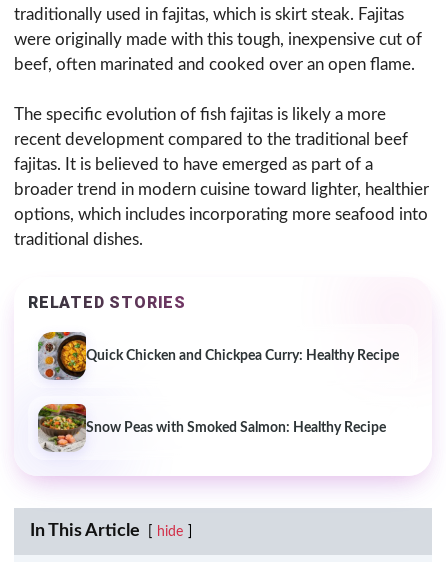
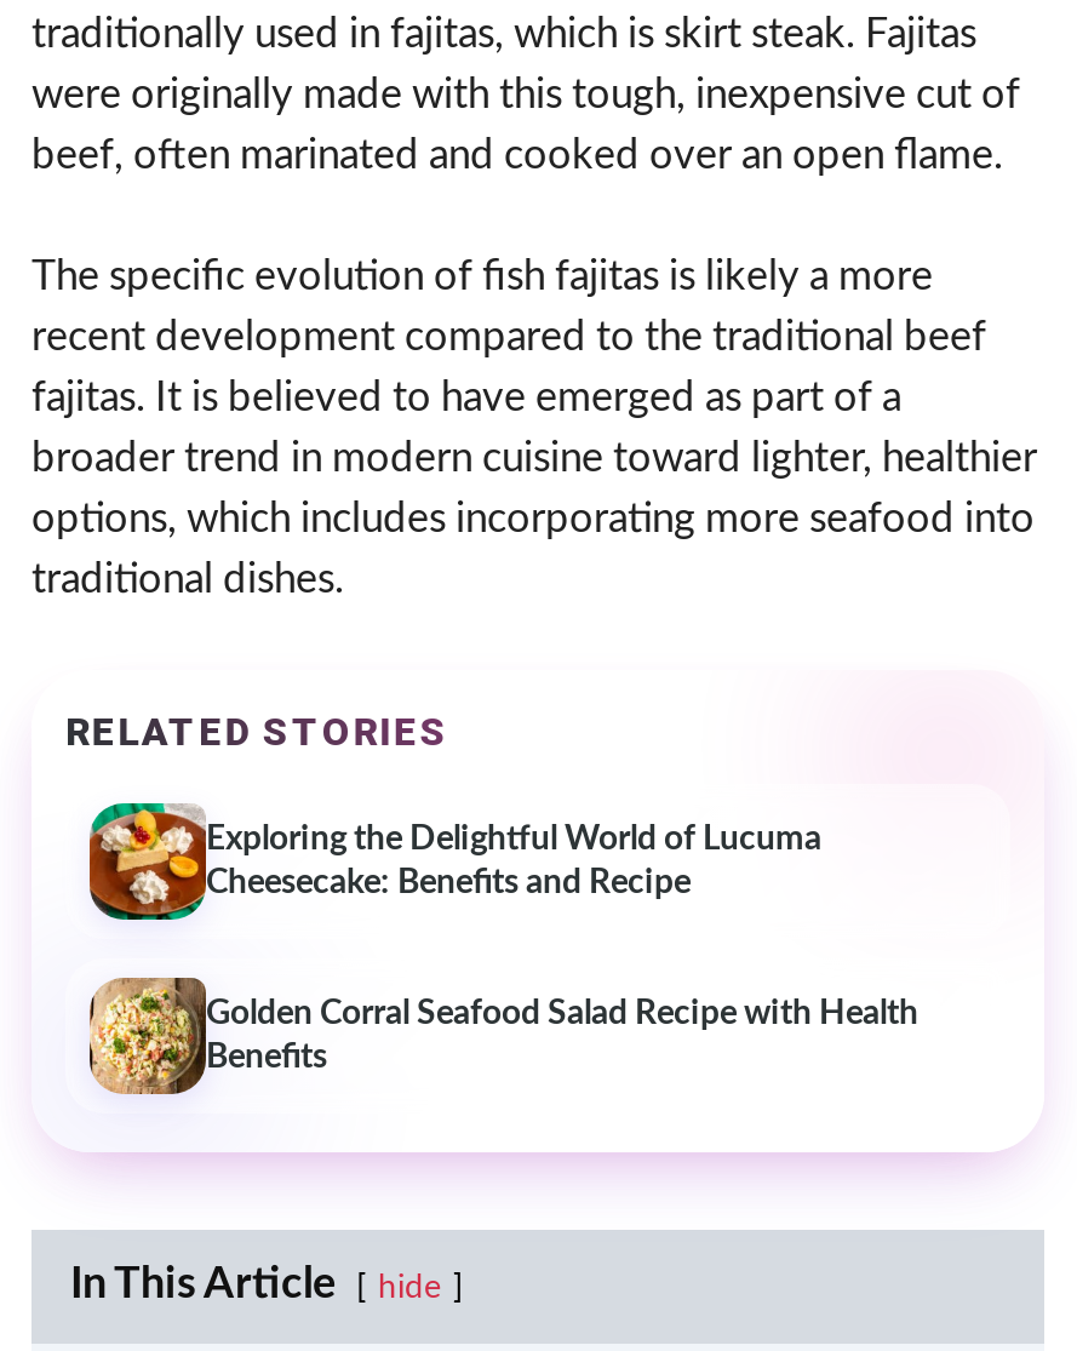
- [image]
- Quick Chicken and Chickpea Curry: Healthy Recipe
+ [image]
+ Exploring the Delightful World of Lucuma
+ Cheesecake: Benefits and Recipe

- [image]
- Snow Peas with Smoked Salmon: Healthy Recipe
+ [image]
+ Golden Corral Seafood Salad Recipe with Health
+ Benefits
